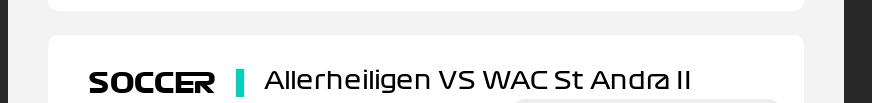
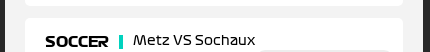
- Allerheiligen VS WAC St Andra II
+ Metz VS Sochaux
